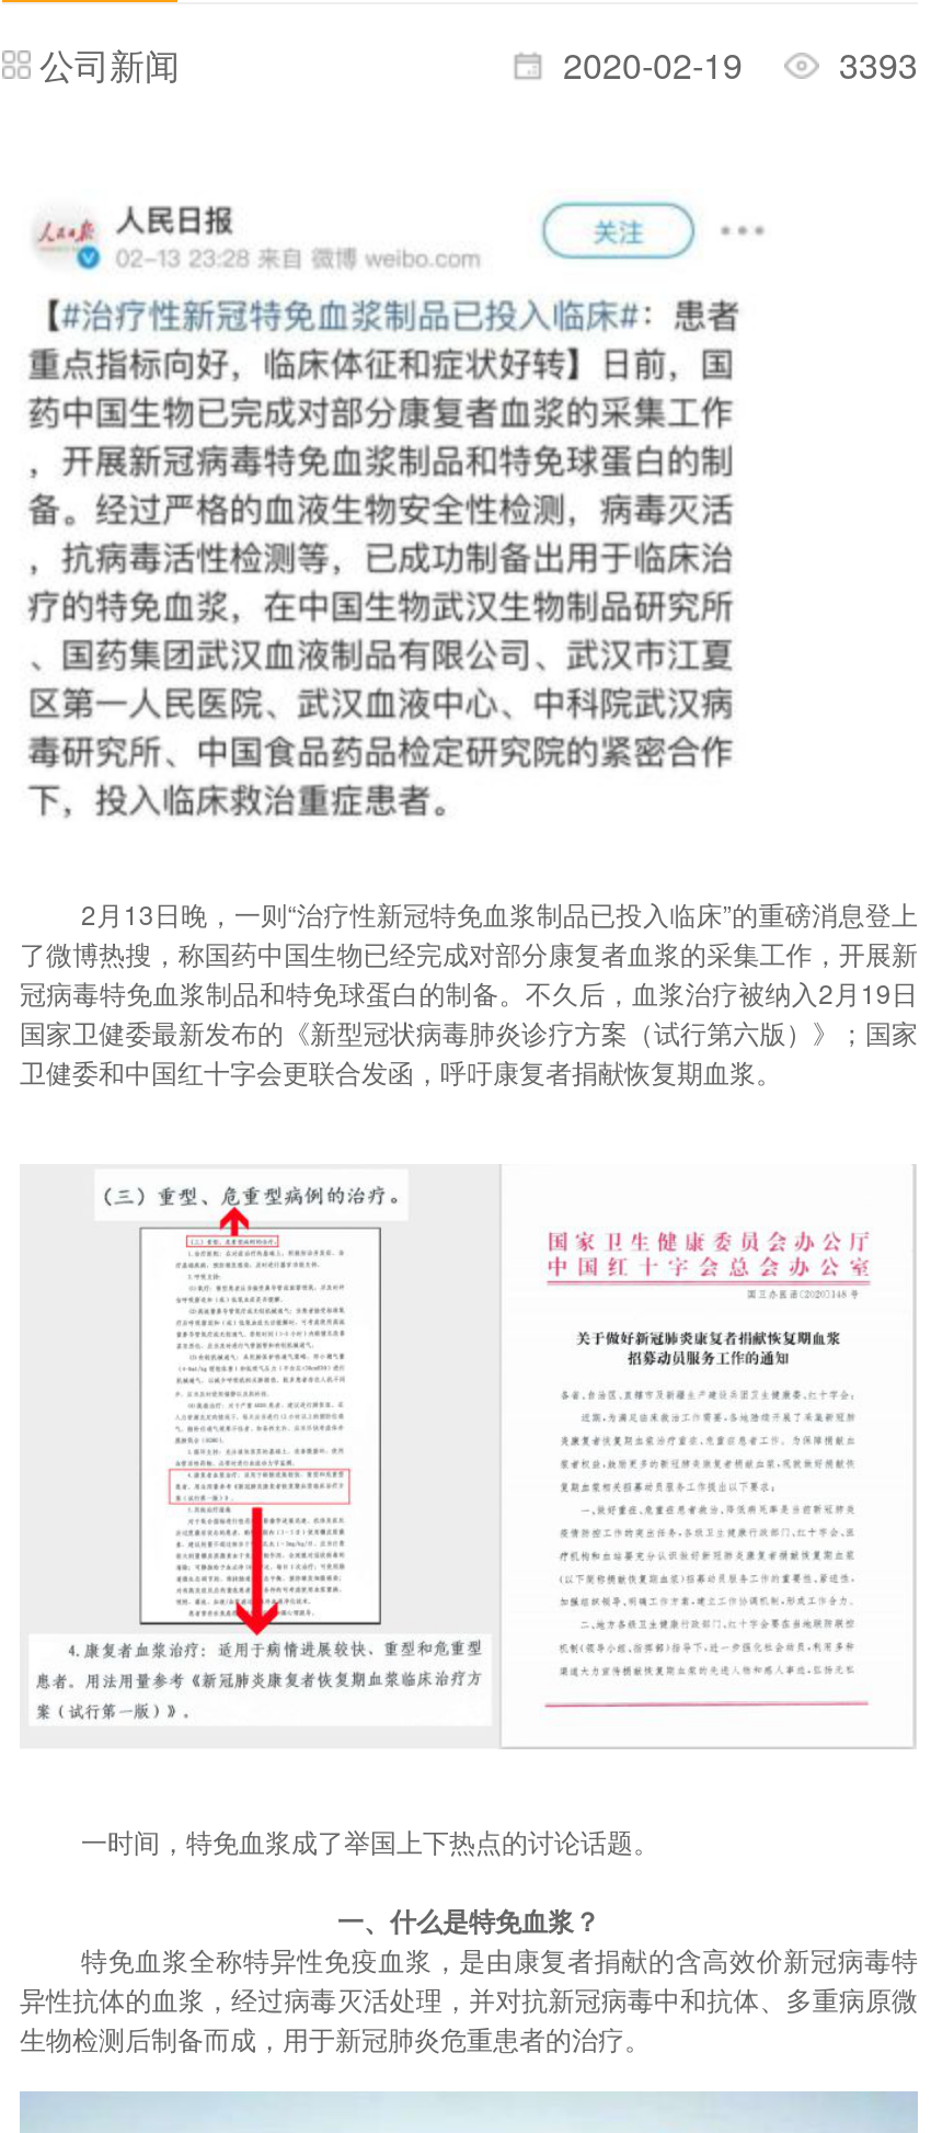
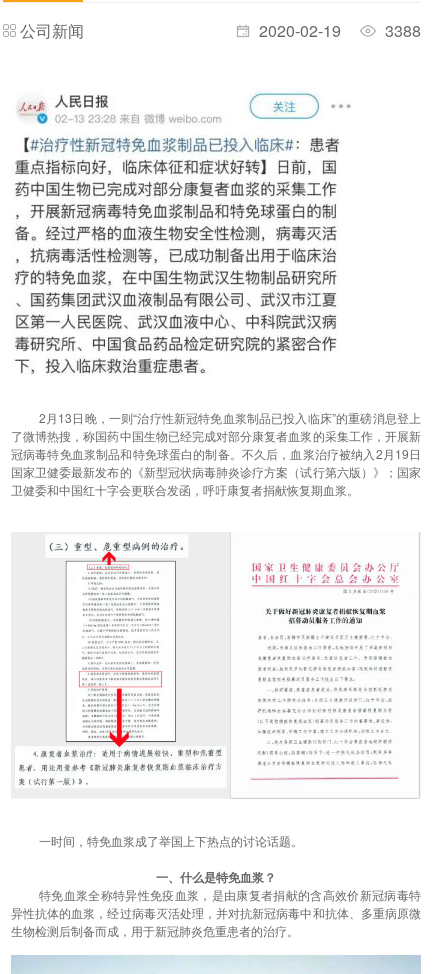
- 2020-02-19 3393
+ 2020-02-19 3388
